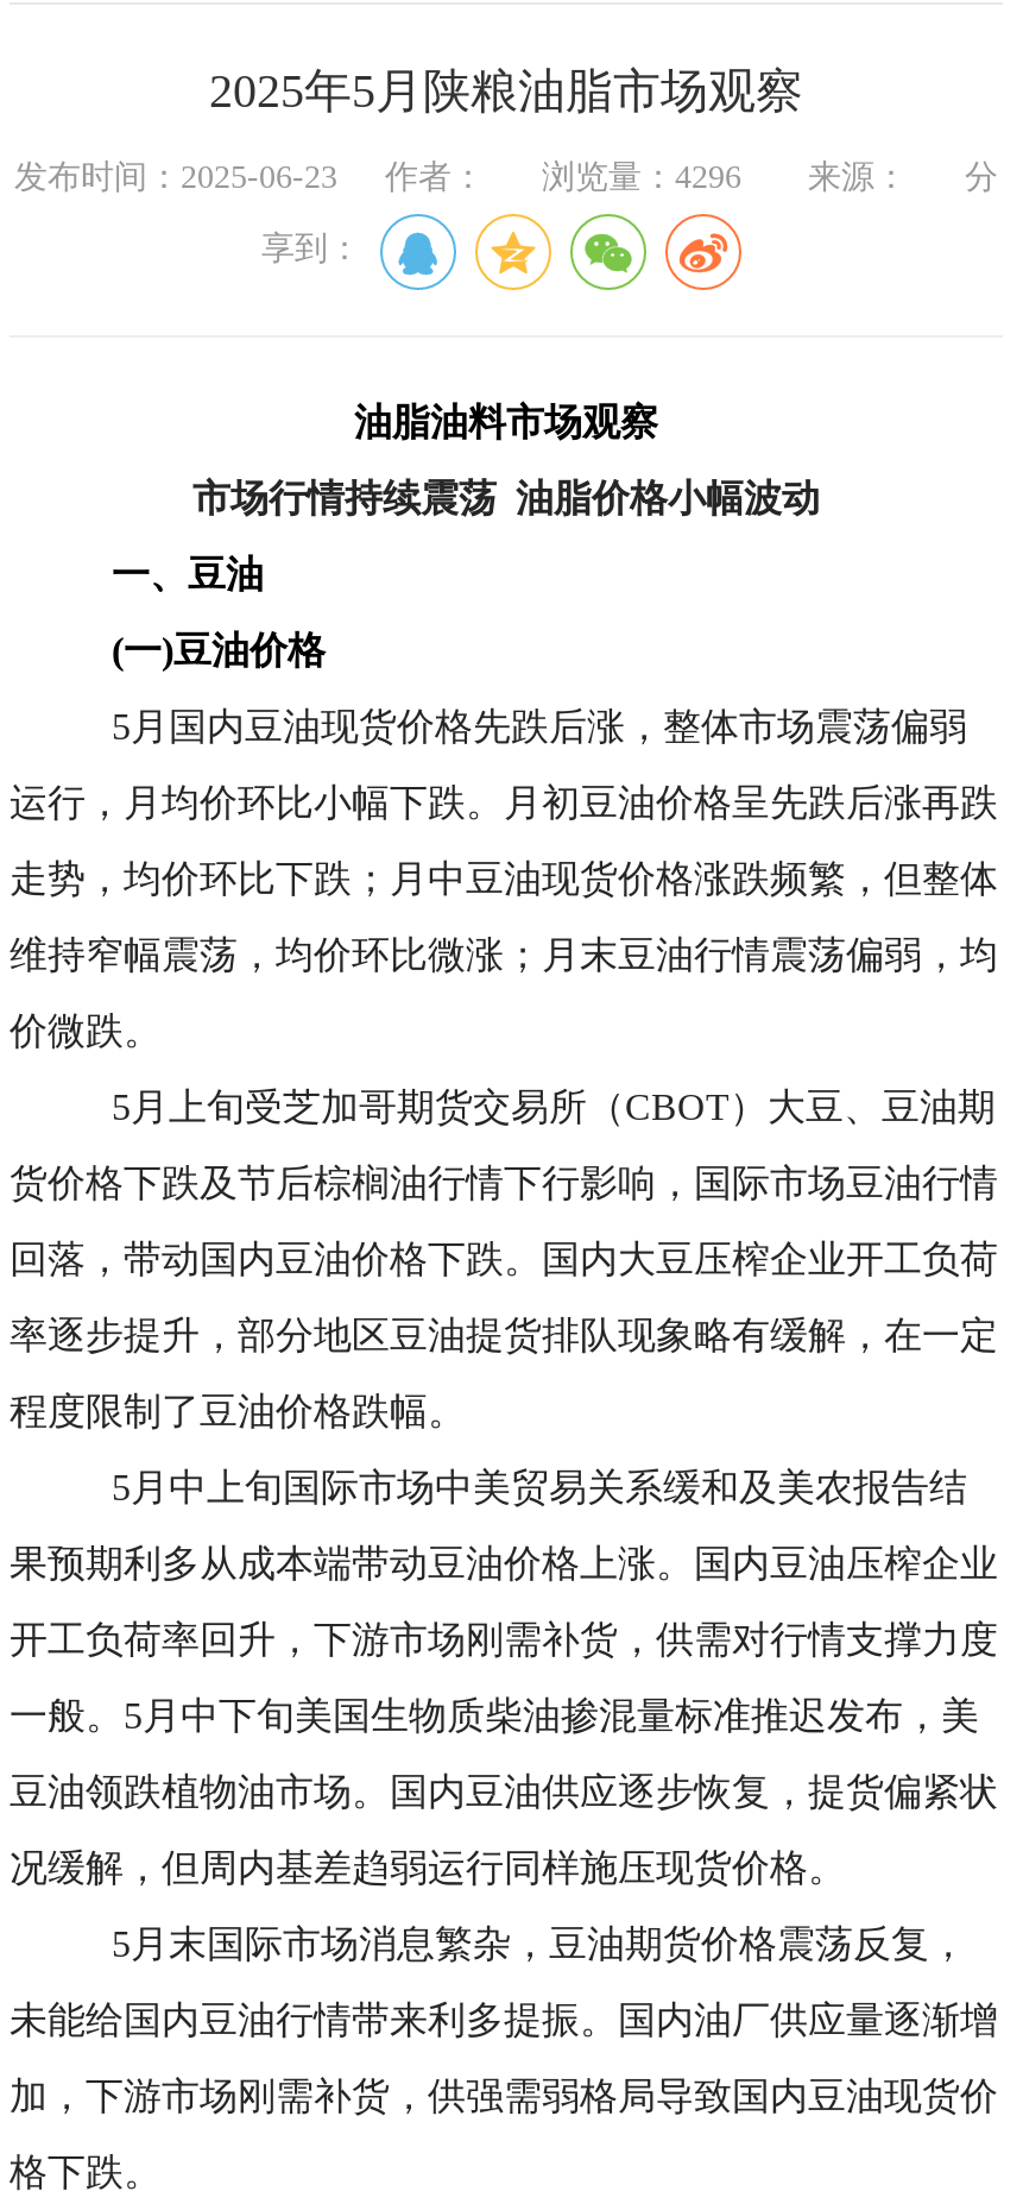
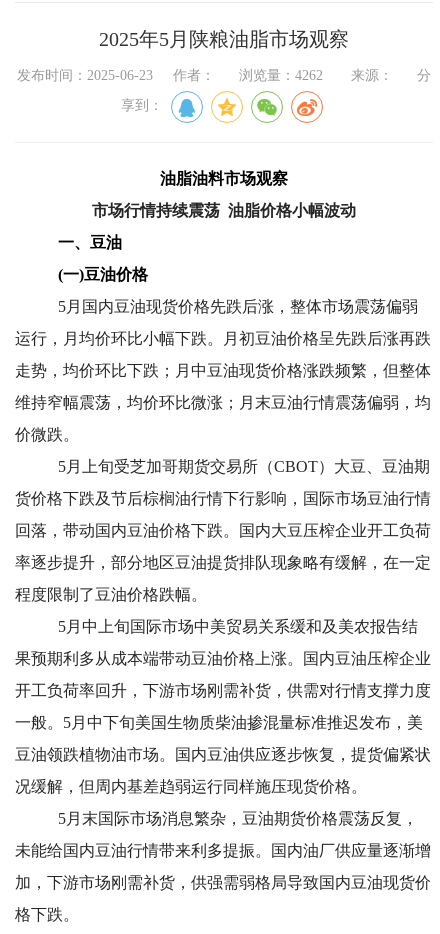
- 发布时间：2025-06-23 作者： 浏览量：4296 来源： 分
+ 发布时间：2025-06-23 作者： 浏览量：4262 来源： 分
